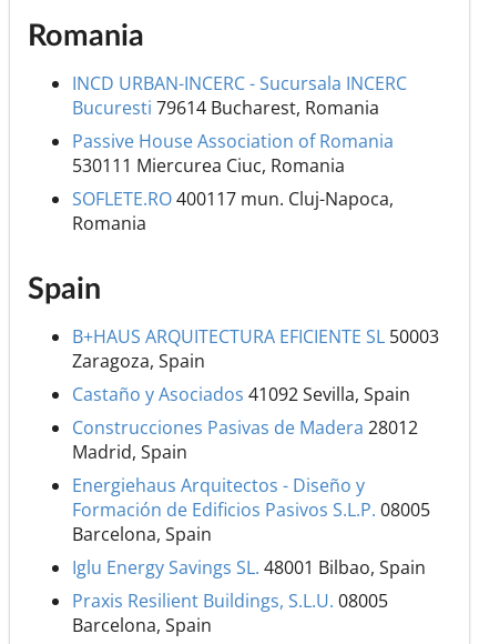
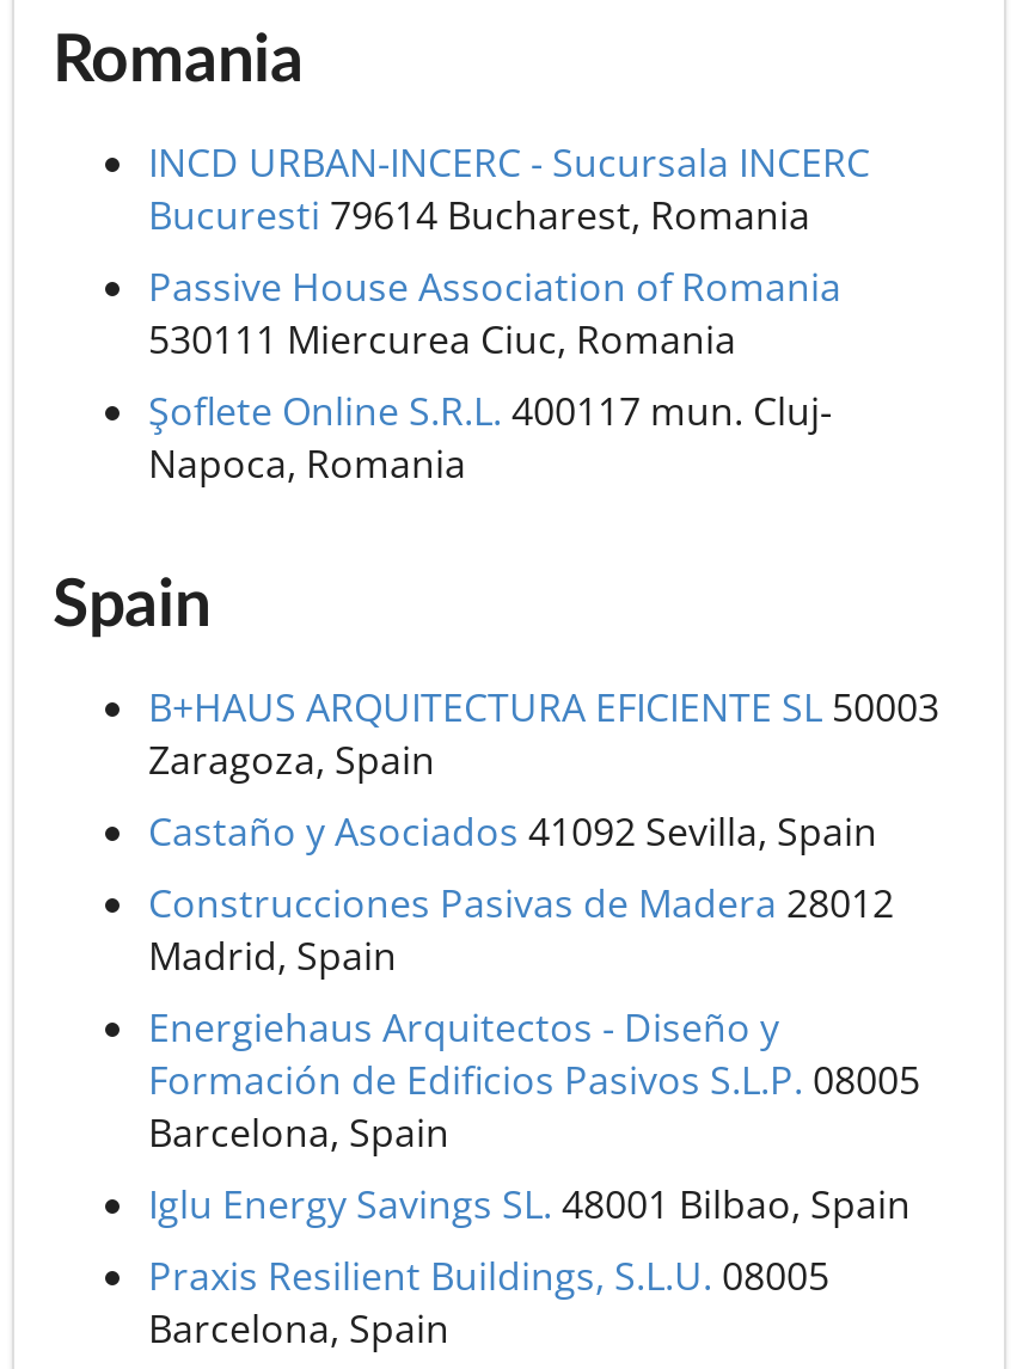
- SOFLETE.RO 400117 mun. Cluj-Napoca,
- Romania
+ Şoflete Online S.R.L. 400117 mun. Cluj-
+ Napoca, Romania
